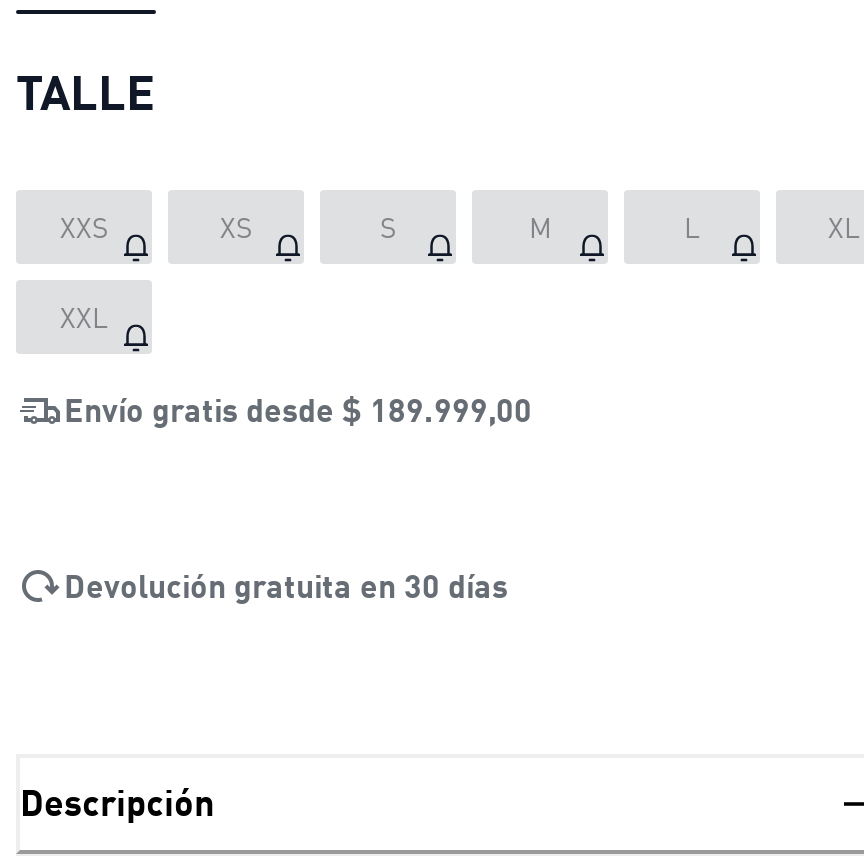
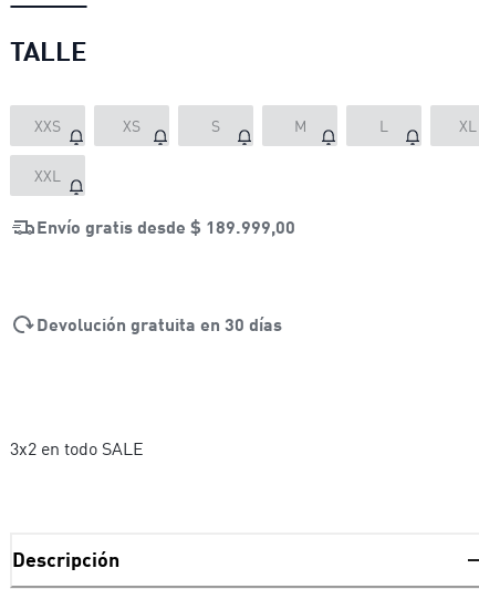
+ 3x2 en todo SALE
